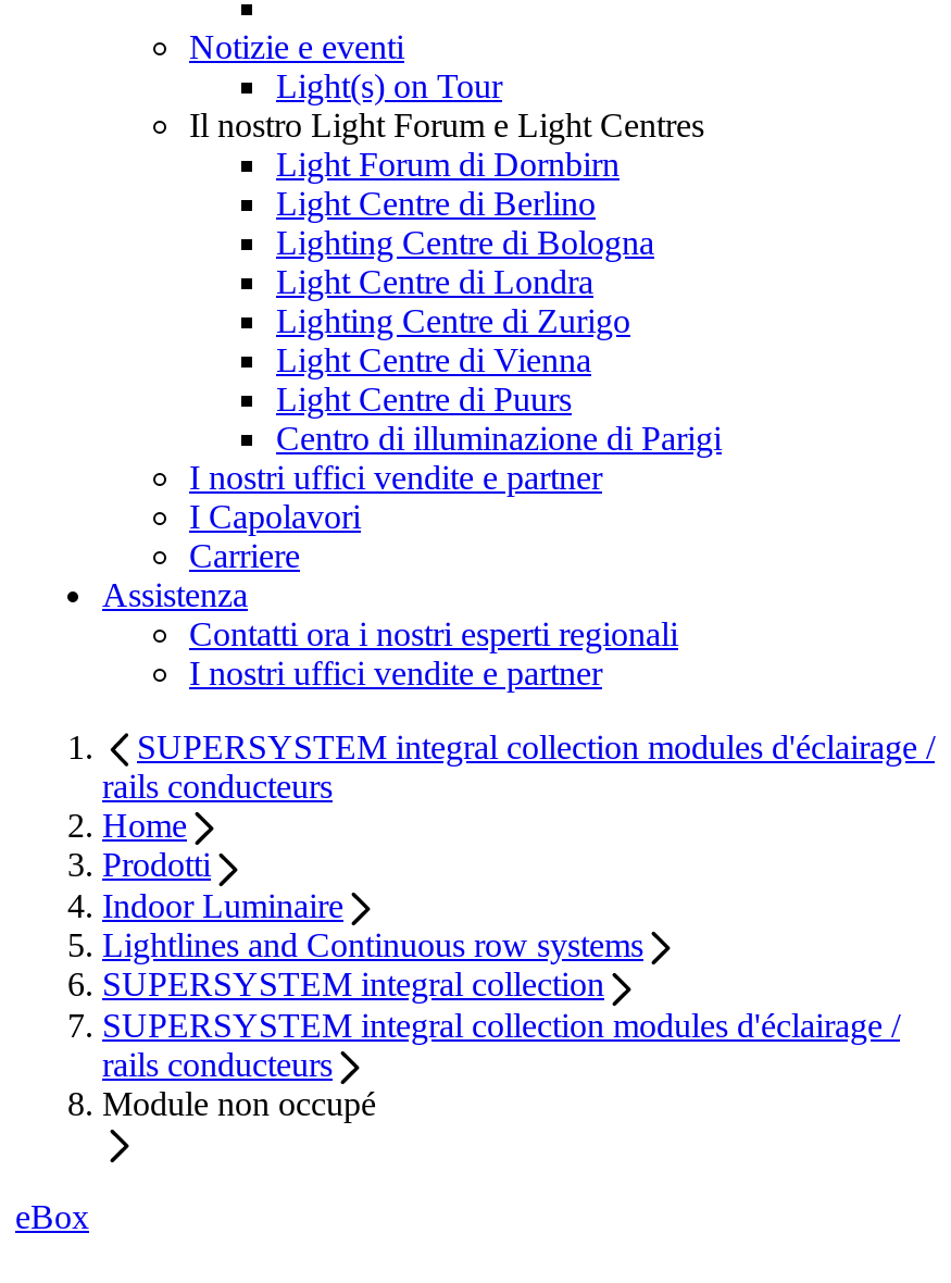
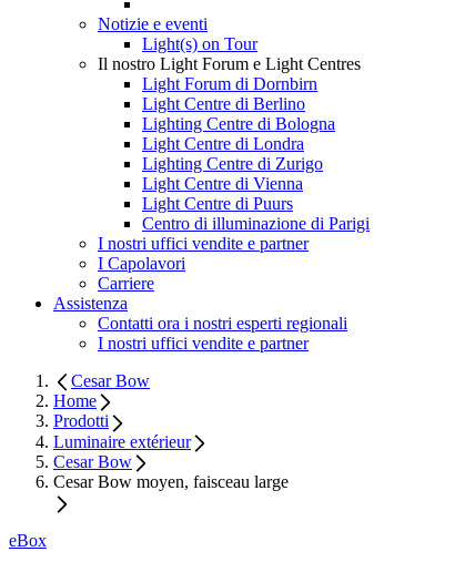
- SUPERSYSTEM integral collection modules d'éclairage /
- rails conducteurs
+ Cesar Bow

- Indoor Luminaire
- Lightlines and Continuous row systems
- SUPERSYSTEM integral collection
- SUPERSYSTEM integral collection modules d'éclairage /
- rails conducteurs
- Module non occupé
+ Luminaire extérieur
+ Cesar Bow
+ Cesar Bow moyen, faisceau large
